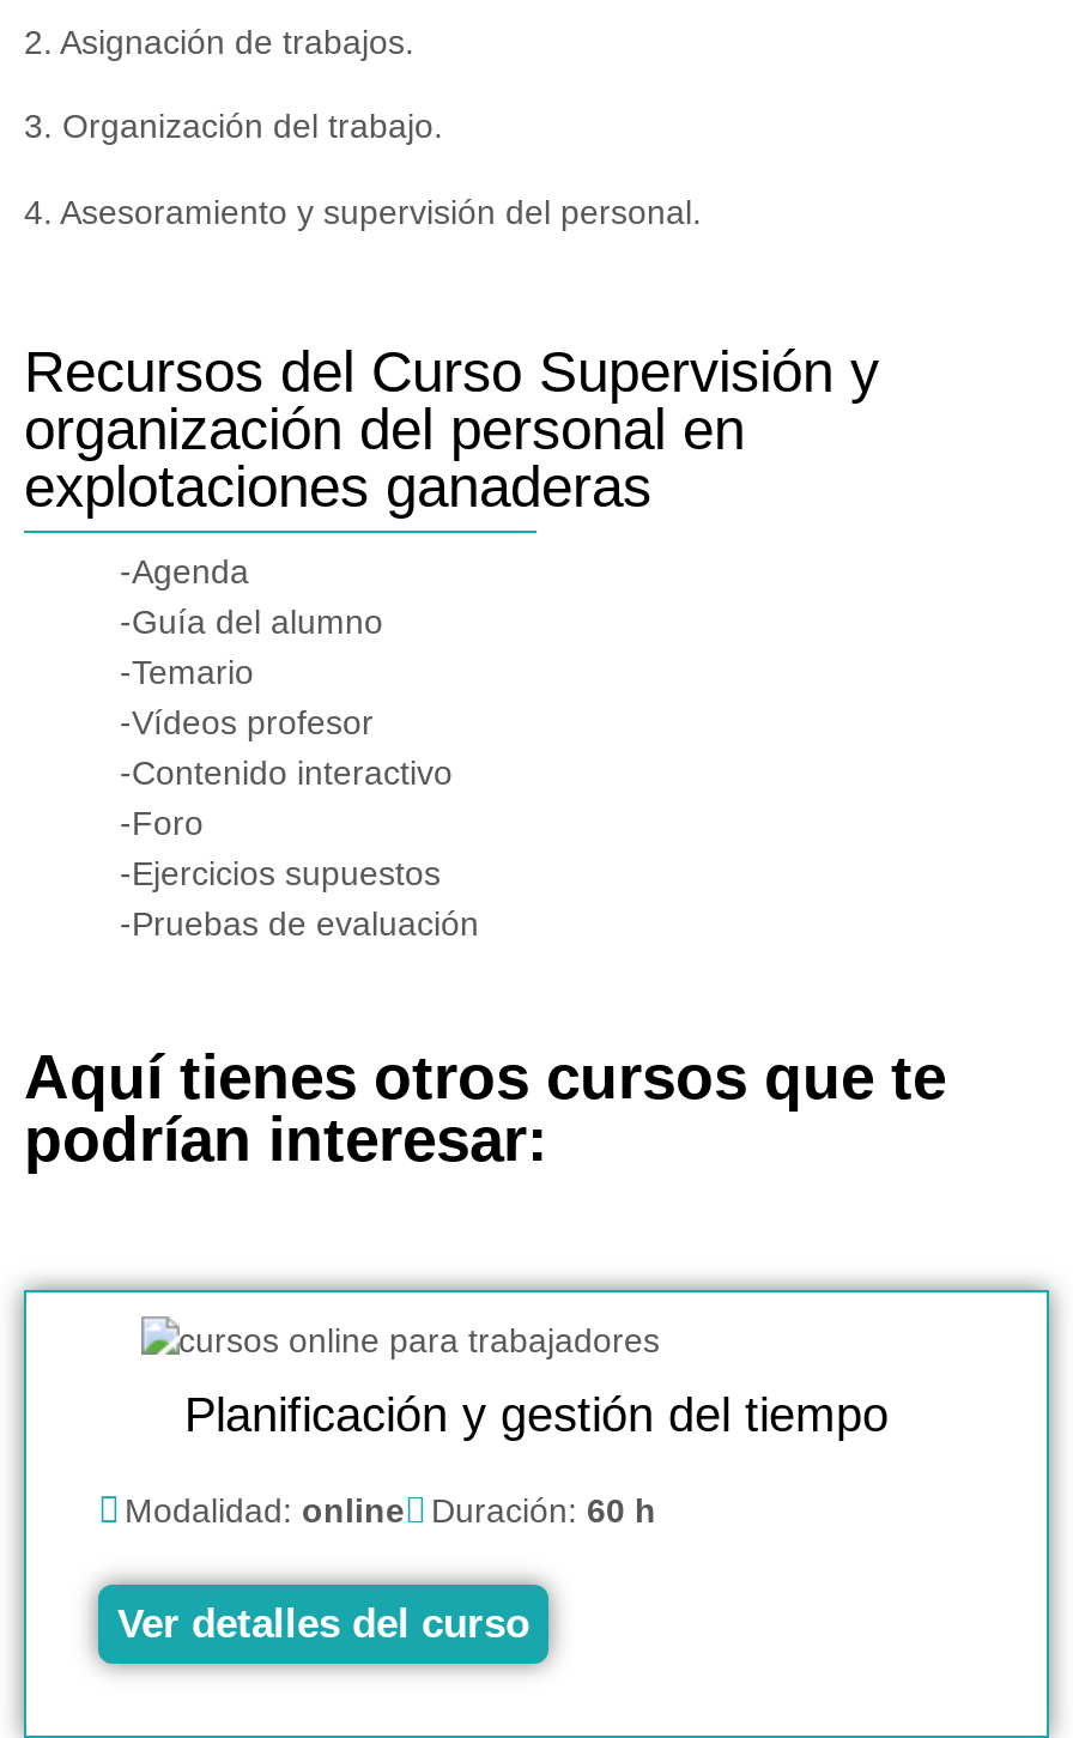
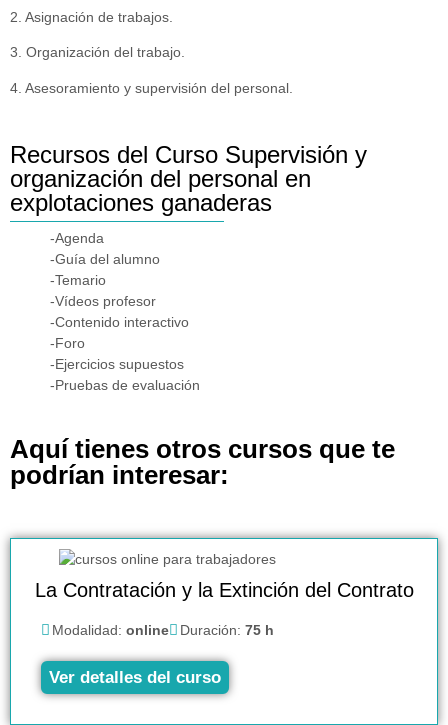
- Planificación y gestión del tiempo
+ La Contratación y la Extinción del Contrato

- Modalidad: online Duración: 60 h
+ Modalidad: online Duración: 75 h
